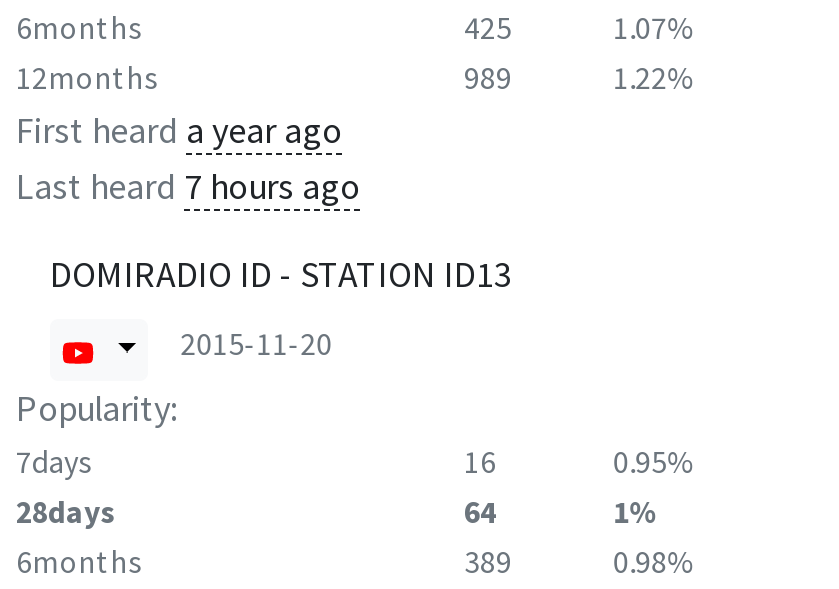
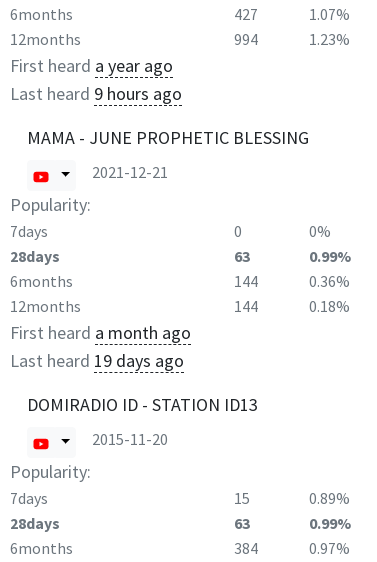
- 425
+ 427

- 989
+ 994

- 1.22%
+ 1.23%

- Last heard 7 hours ago
+ Last heard 9 hours ago
+ MAMA - JUNE PROPHETIC BLESSING
+ 2021-12-21
+ Popularity:
+ 7days
+ 0
+ 0%
+ 28days
+ 63
+ 0.99%
+ 6months
+ 144
+ 0.36%
+ 12months
+ 144
+ 0.18%
+ First heard a month ago
+ Last heard 19 days ago

- 16
+ 15

- 0.95%
+ 0.89%

- 64
+ 63

- 1%
+ 0.99%

- 389
+ 384

- 0.98%
+ 0.97%
